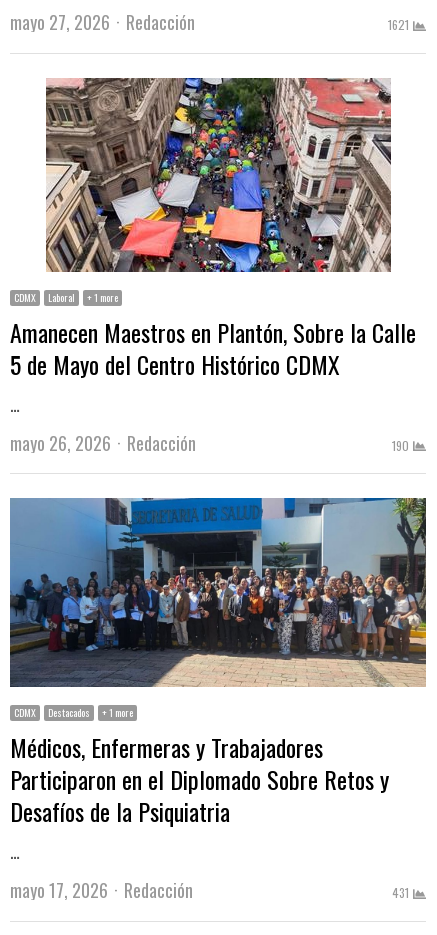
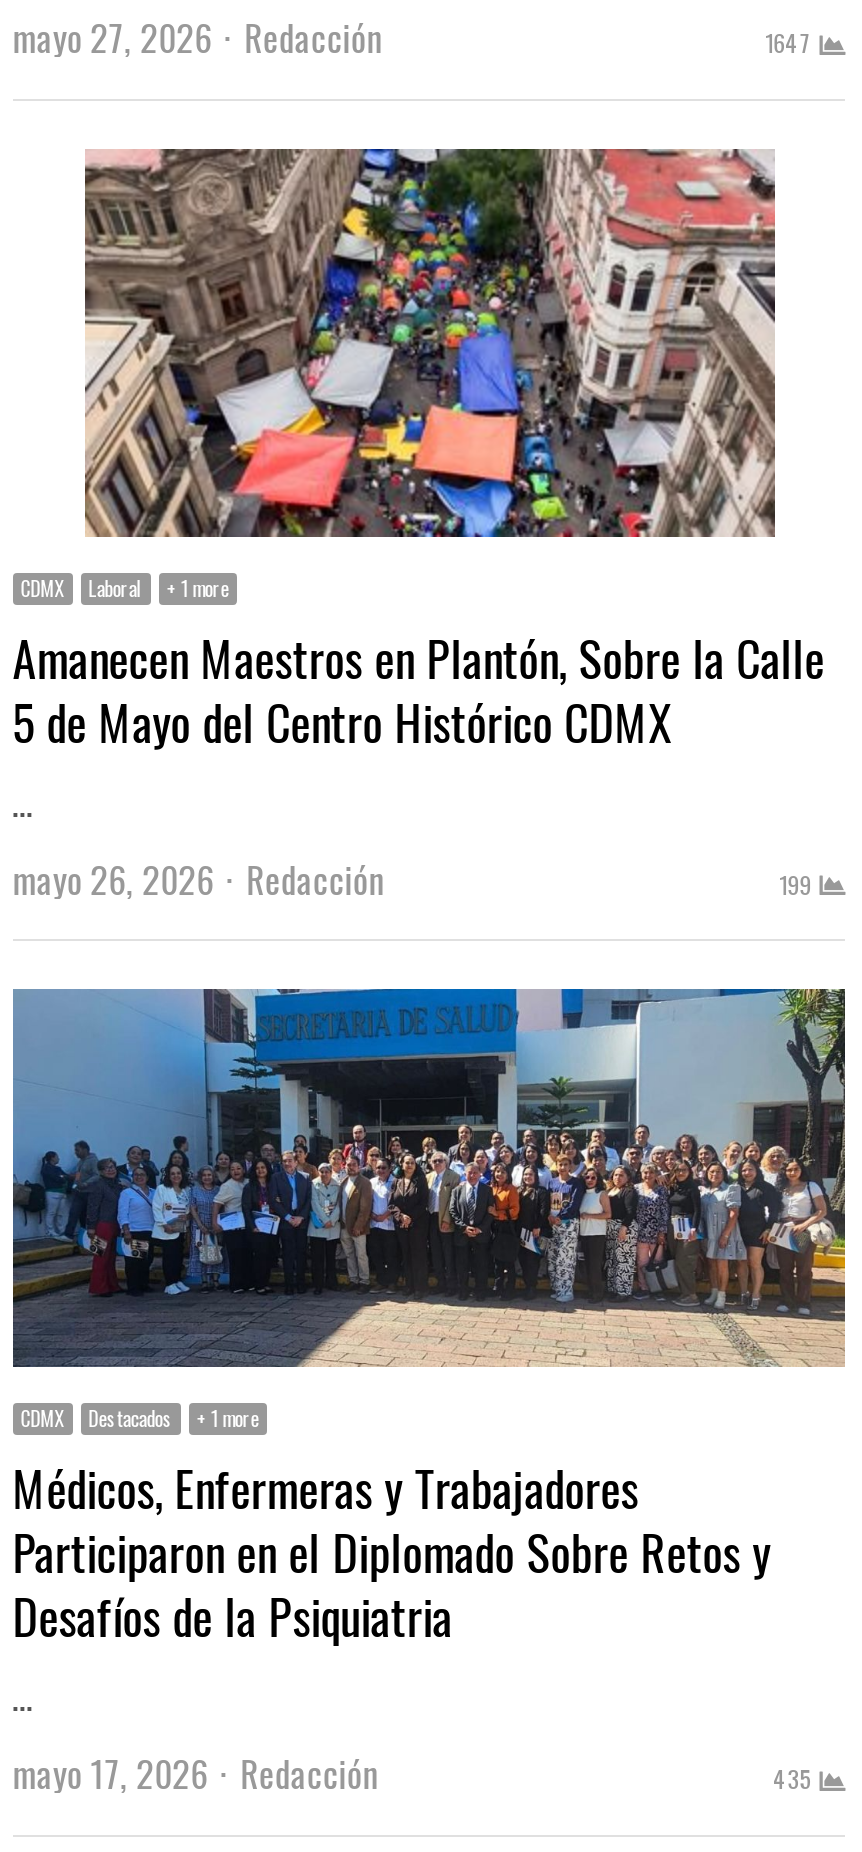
- 1621
+ 1647

- 190
+ 199

- 431
+ 435
